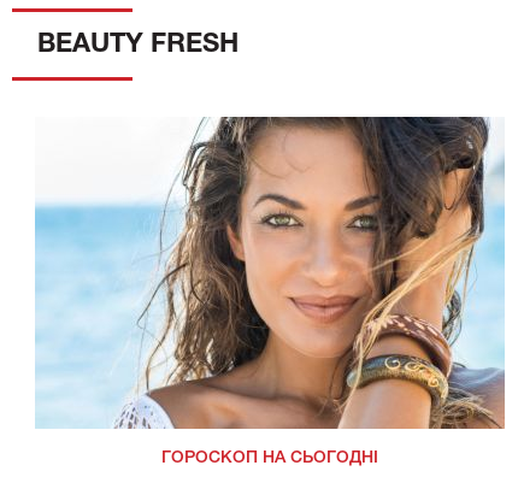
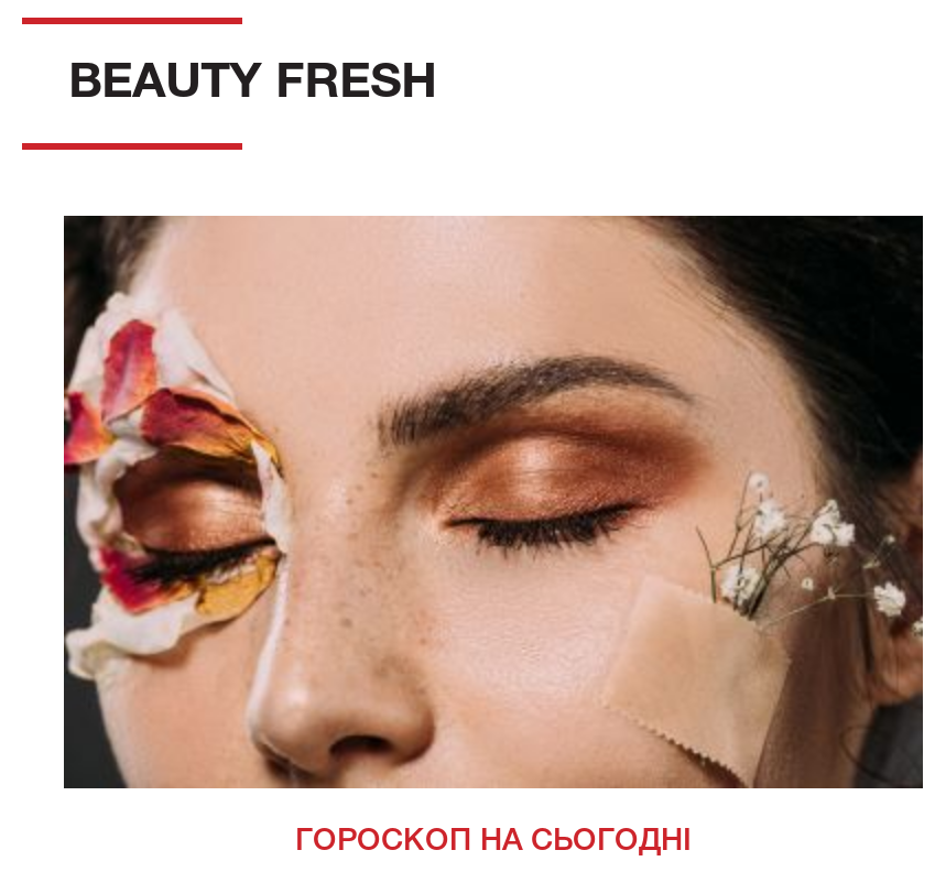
- [image]
+ [image]
